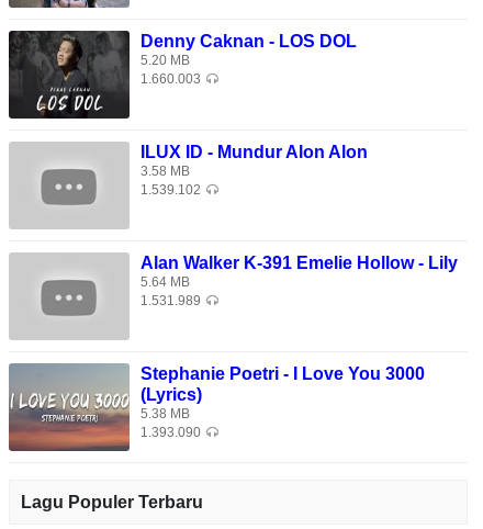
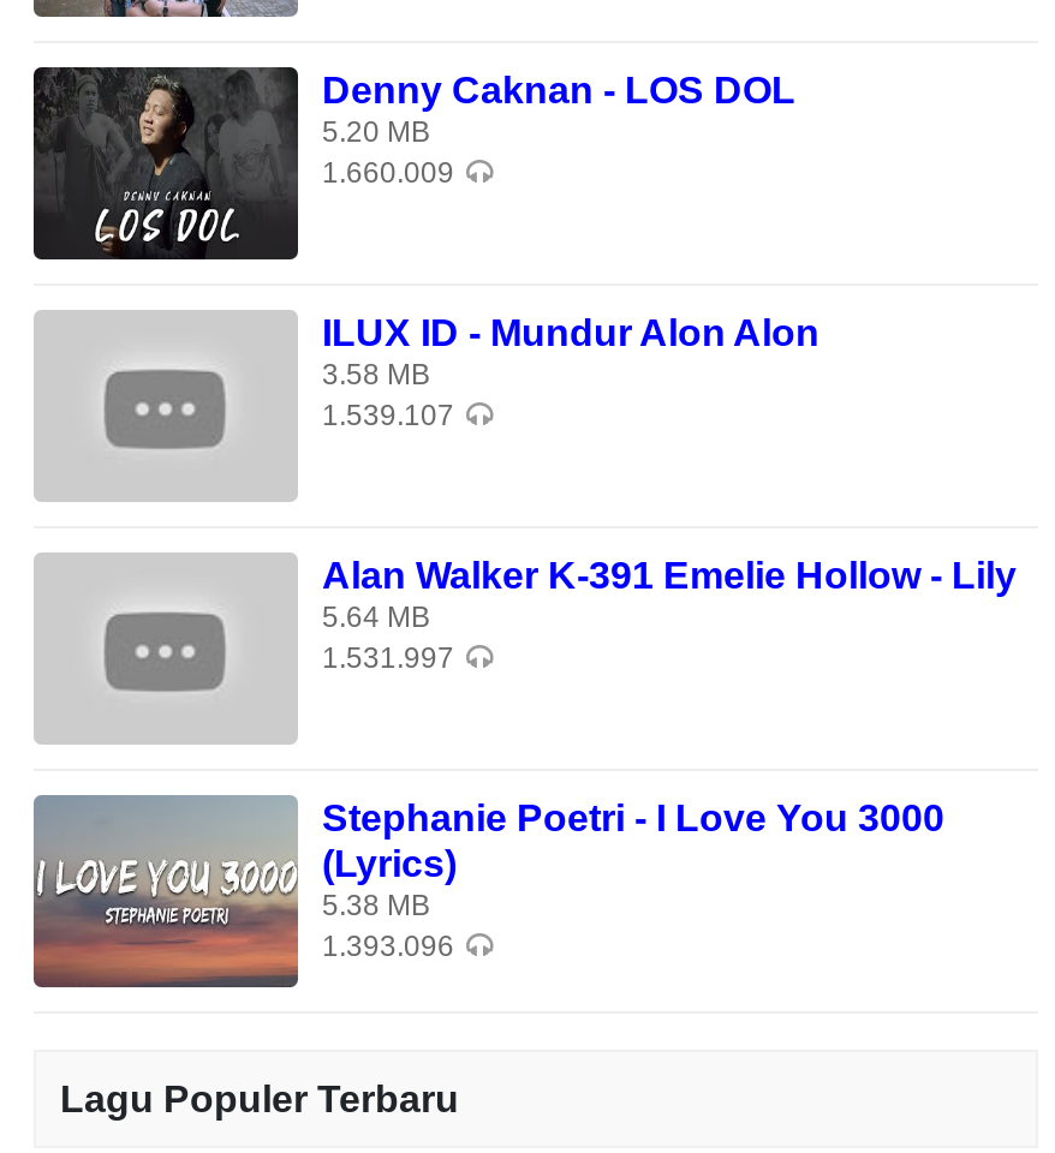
- 1.660.003
+ 1.660.009

- 1.539.102
+ 1.539.107

- 1.531.989
+ 1.531.997

- 1.393.090
+ 1.393.096
